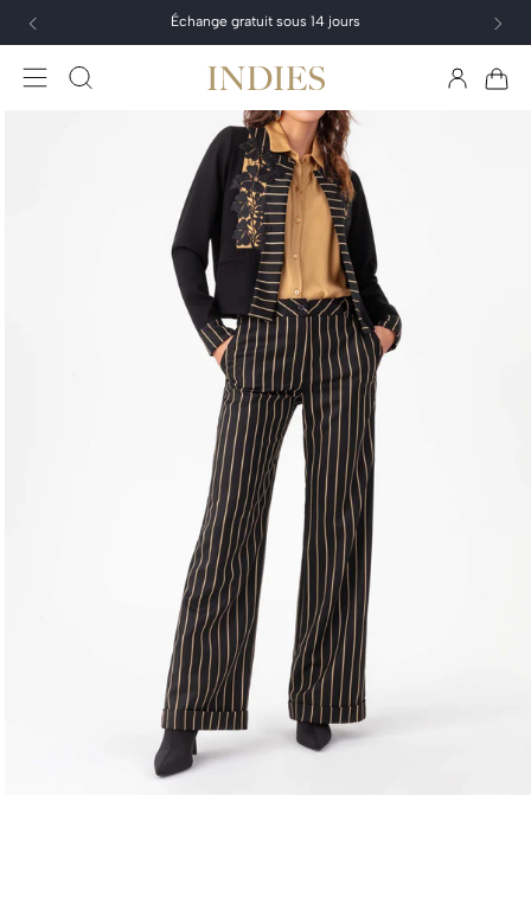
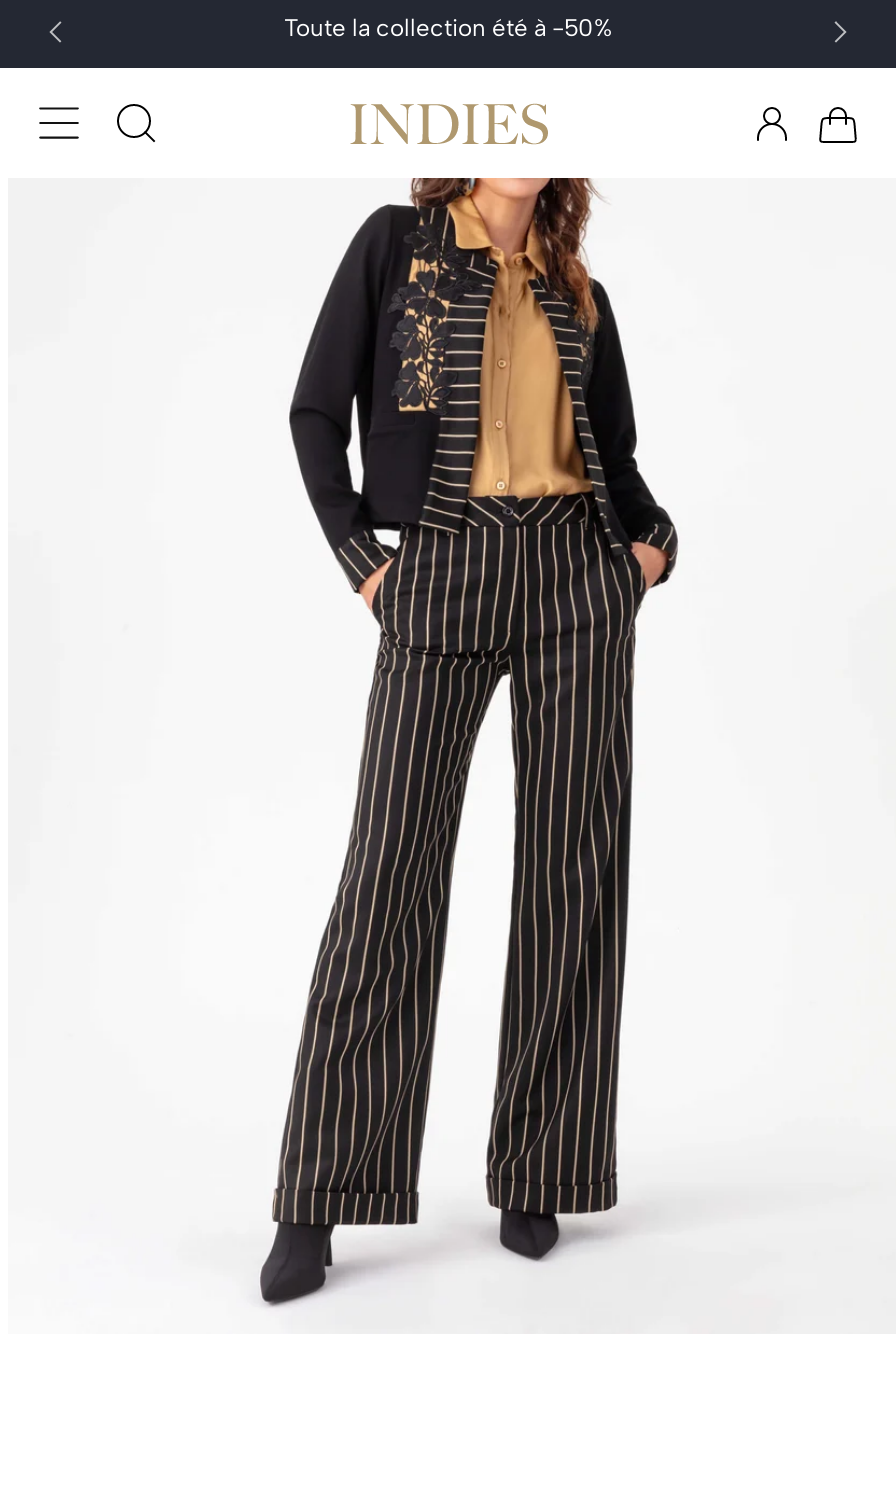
- Échange gratuit sous 14 jours
+ Toute la collection été à -50%
